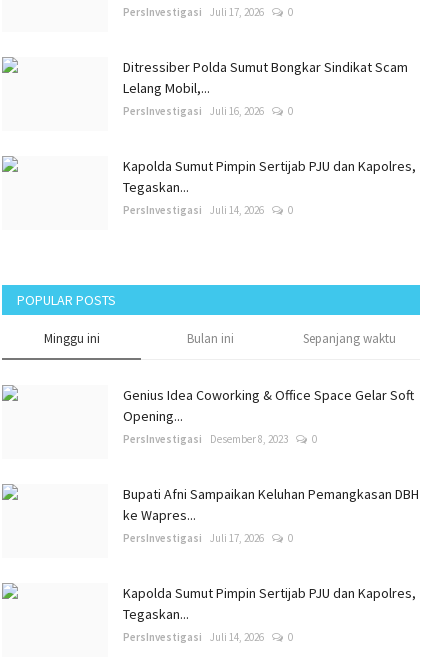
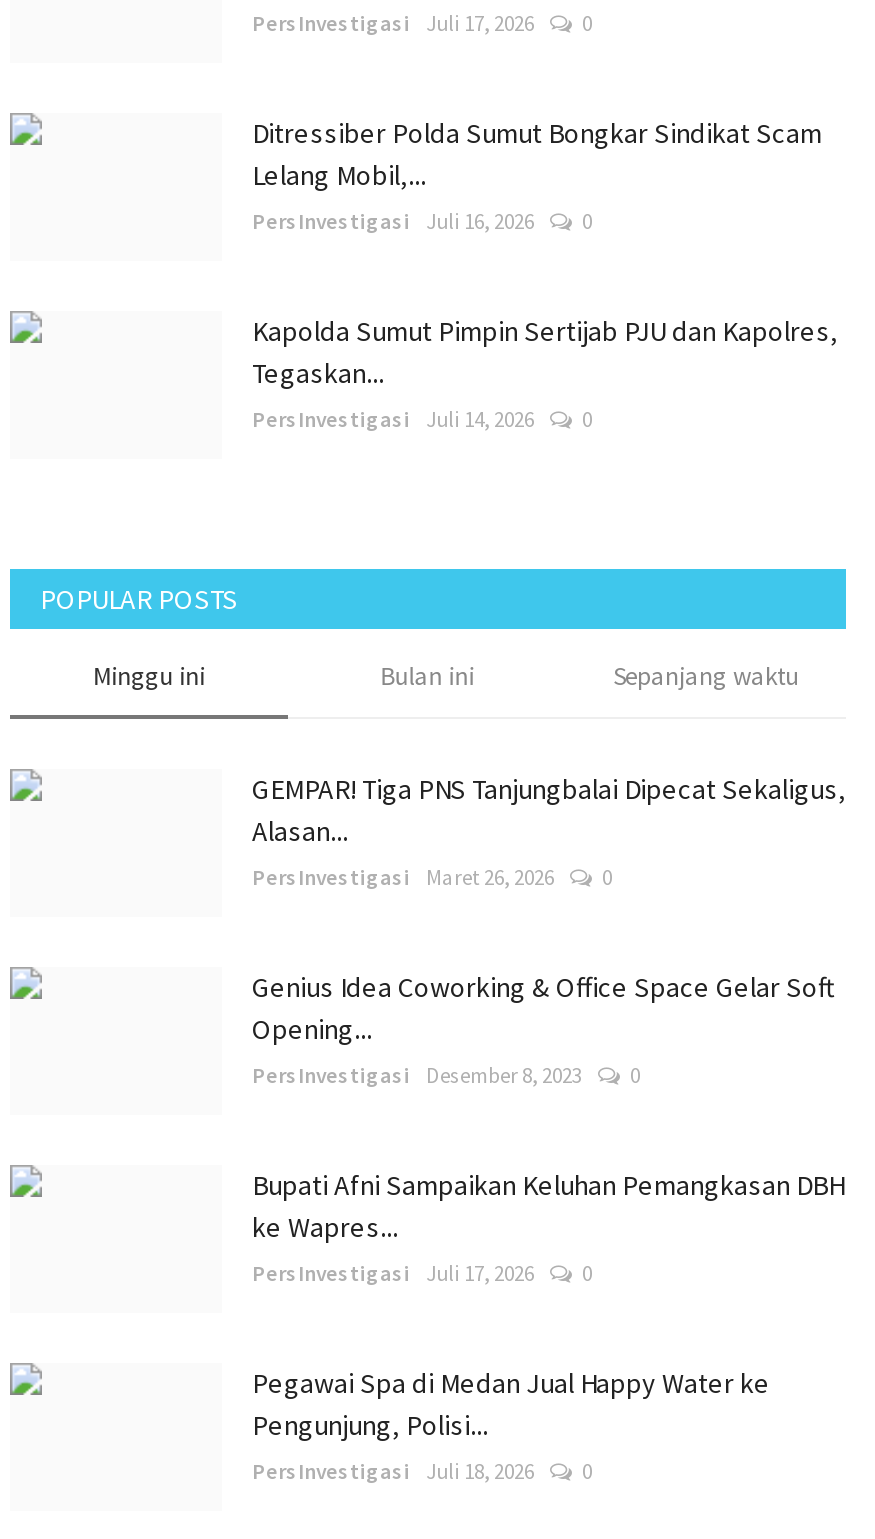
+ GEMPAR! Tiga PNS Tanjungbalai Dipecat Sekaligus,
+ Alasan...
+ PersInvestigasi Maret 26, 2026
+ 0

- Kapolda Sumut Pimpin Sertijab PJU dan Kapolres,
- Tegaskan...
- PersInvestigasi Juli 14, 2026
+ Pegawai Spa di Medan Jual Happy Water ke
+ Pengunjung, Polisi...
+ PersInvestigasi Juli 18, 2026
